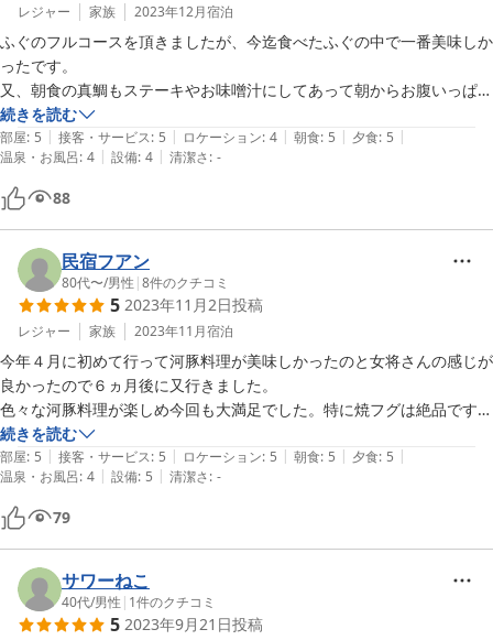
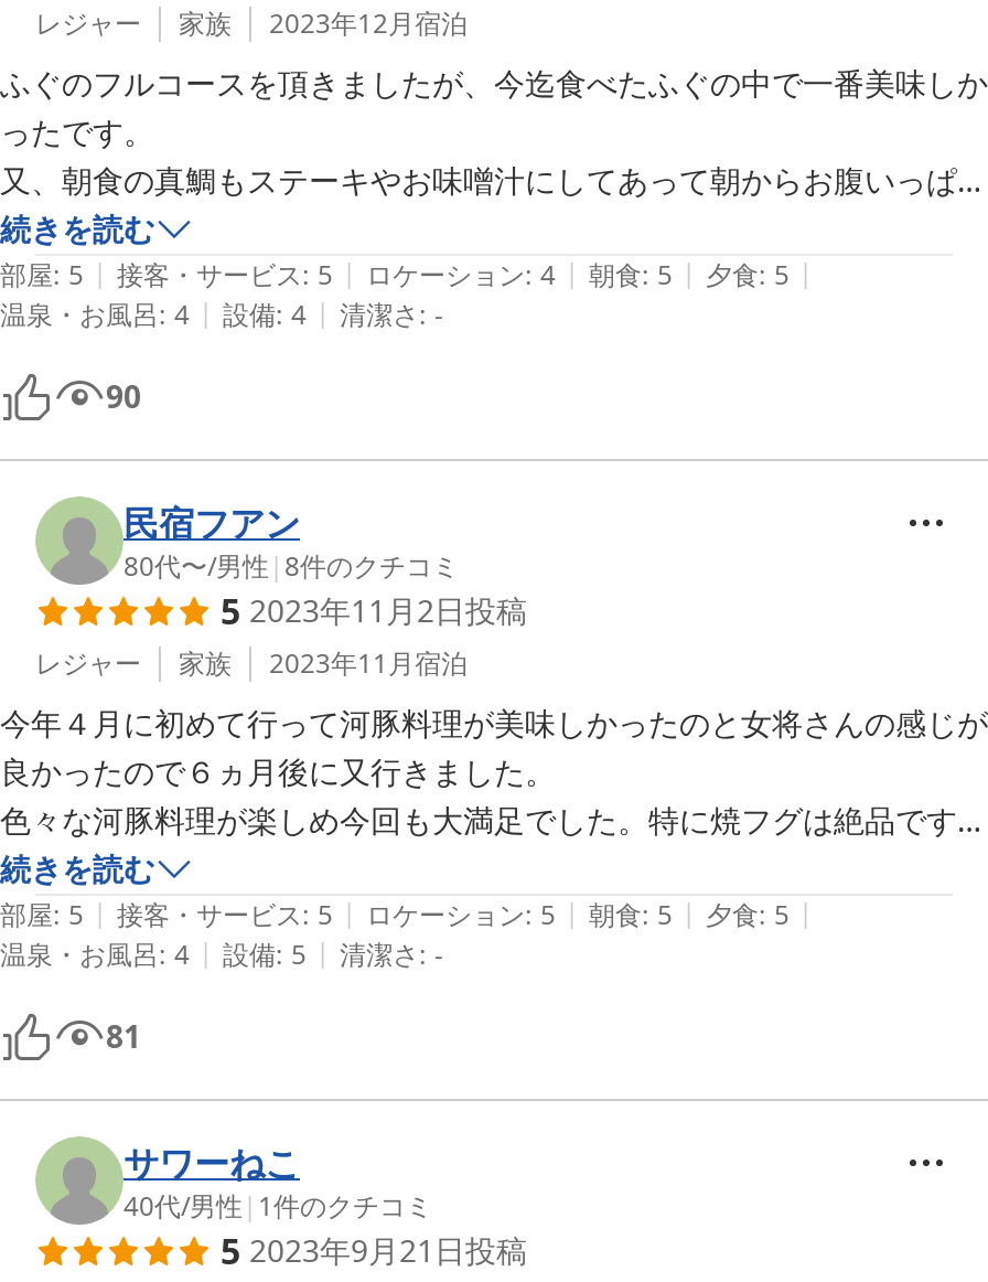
- 88
+ 90

- 79
+ 81
